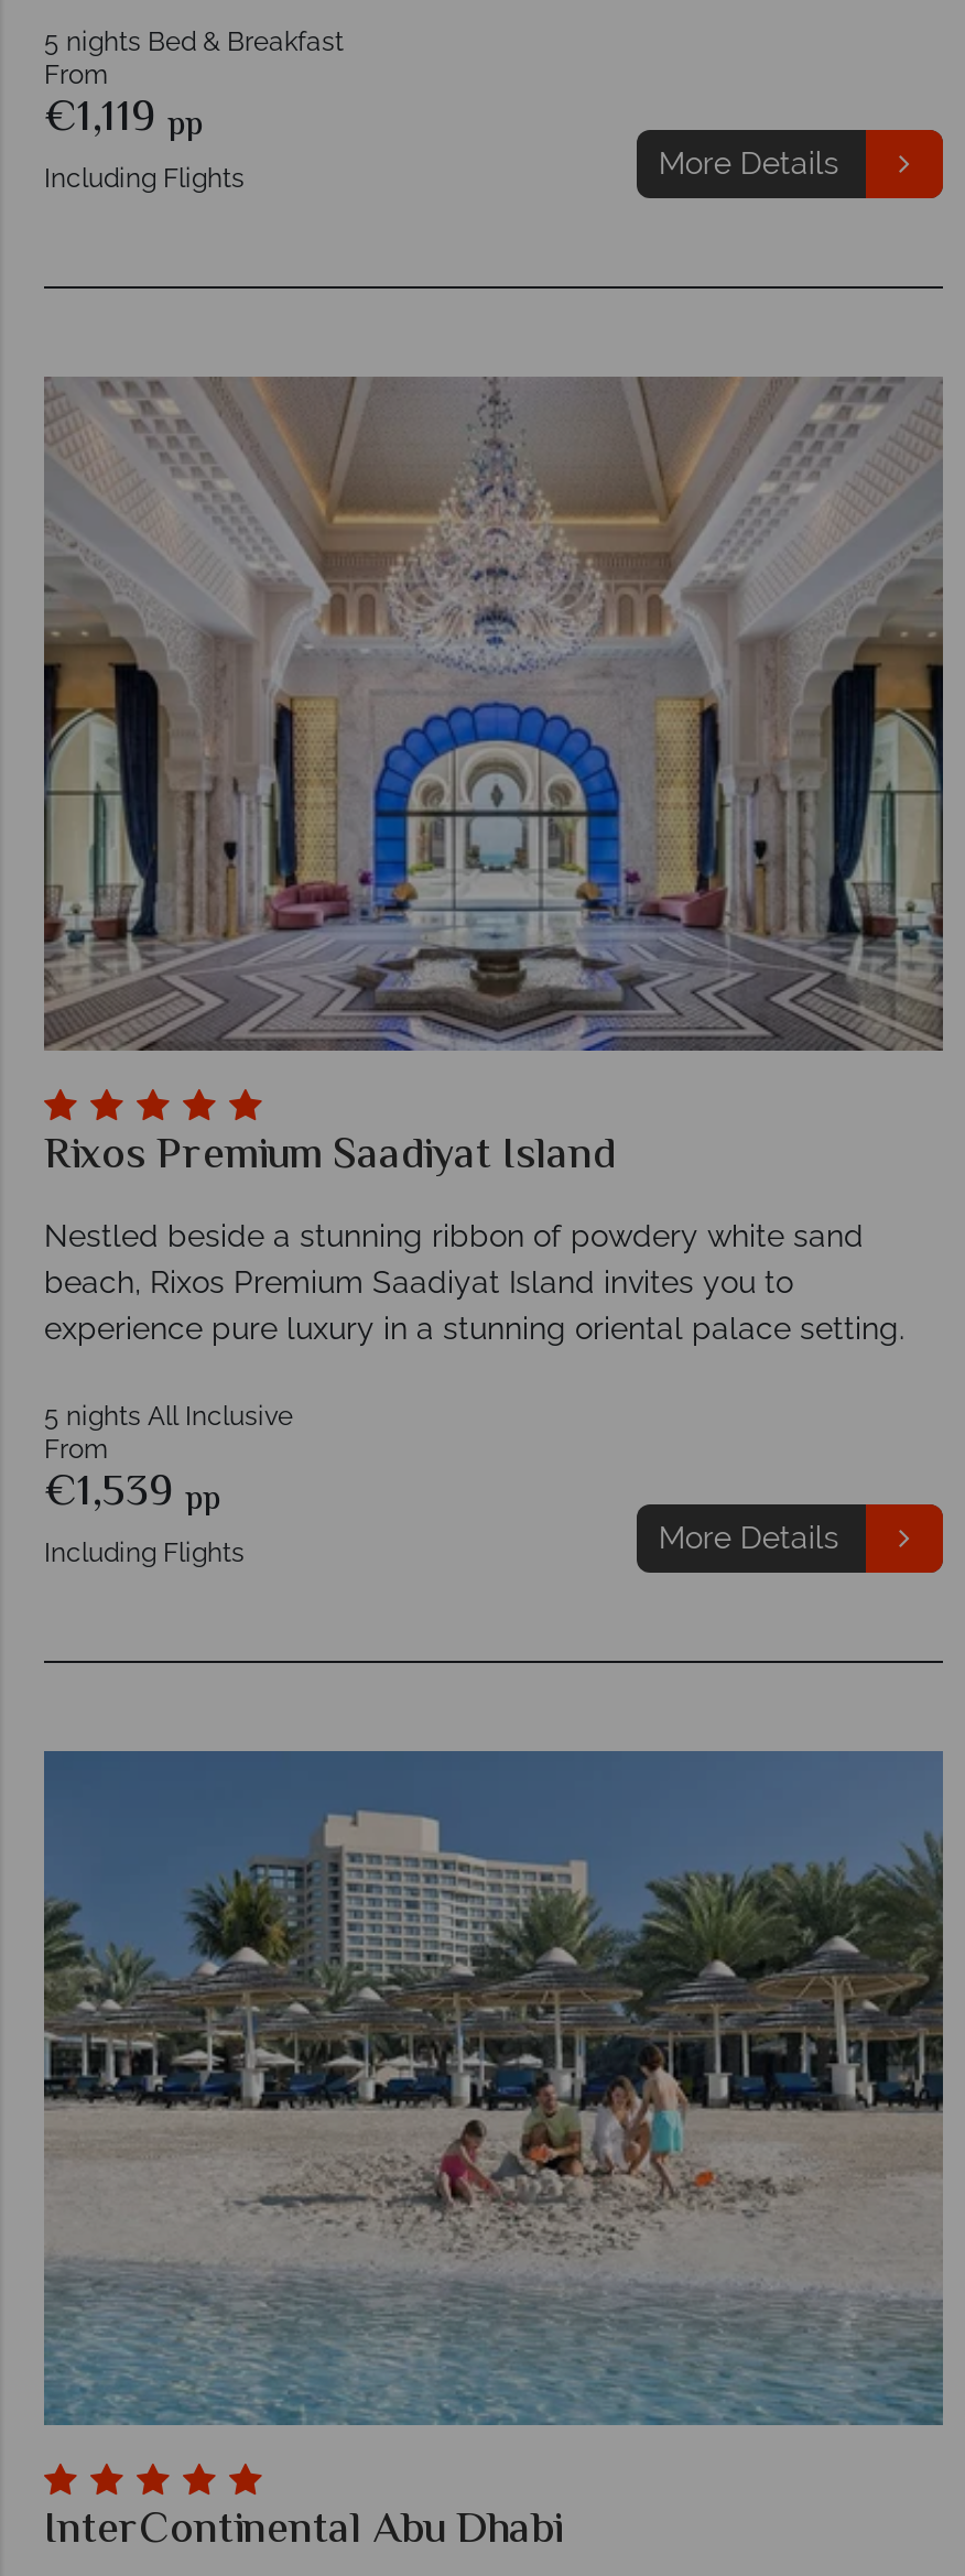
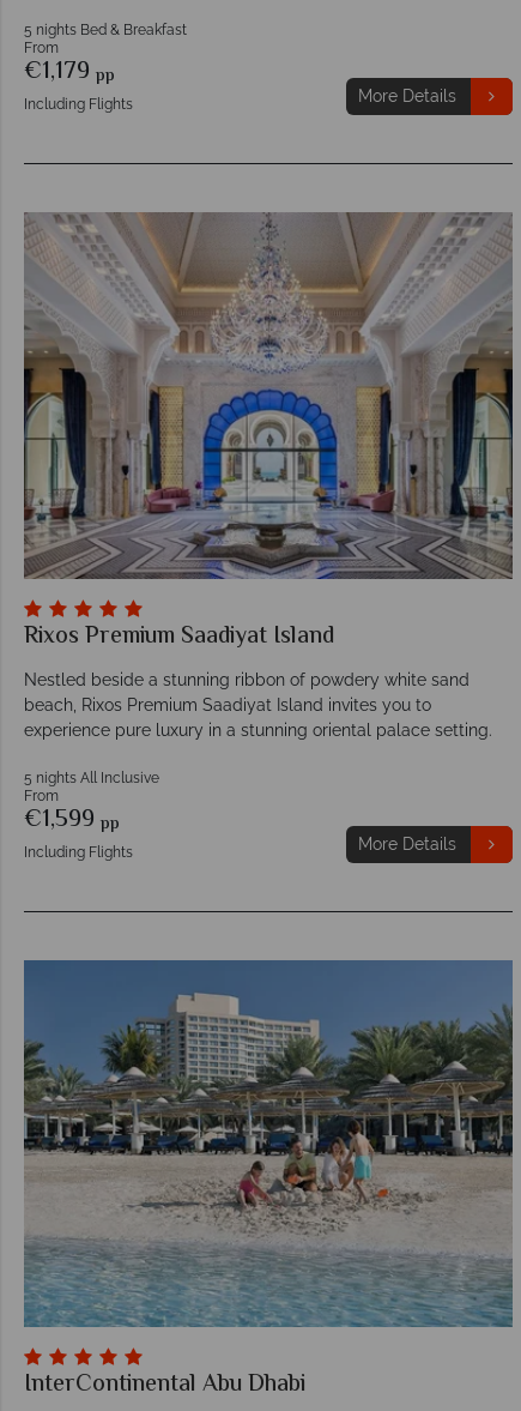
- €1,119 pp
+ €1,179 pp

- €1,539 pp
+ €1,599 pp
